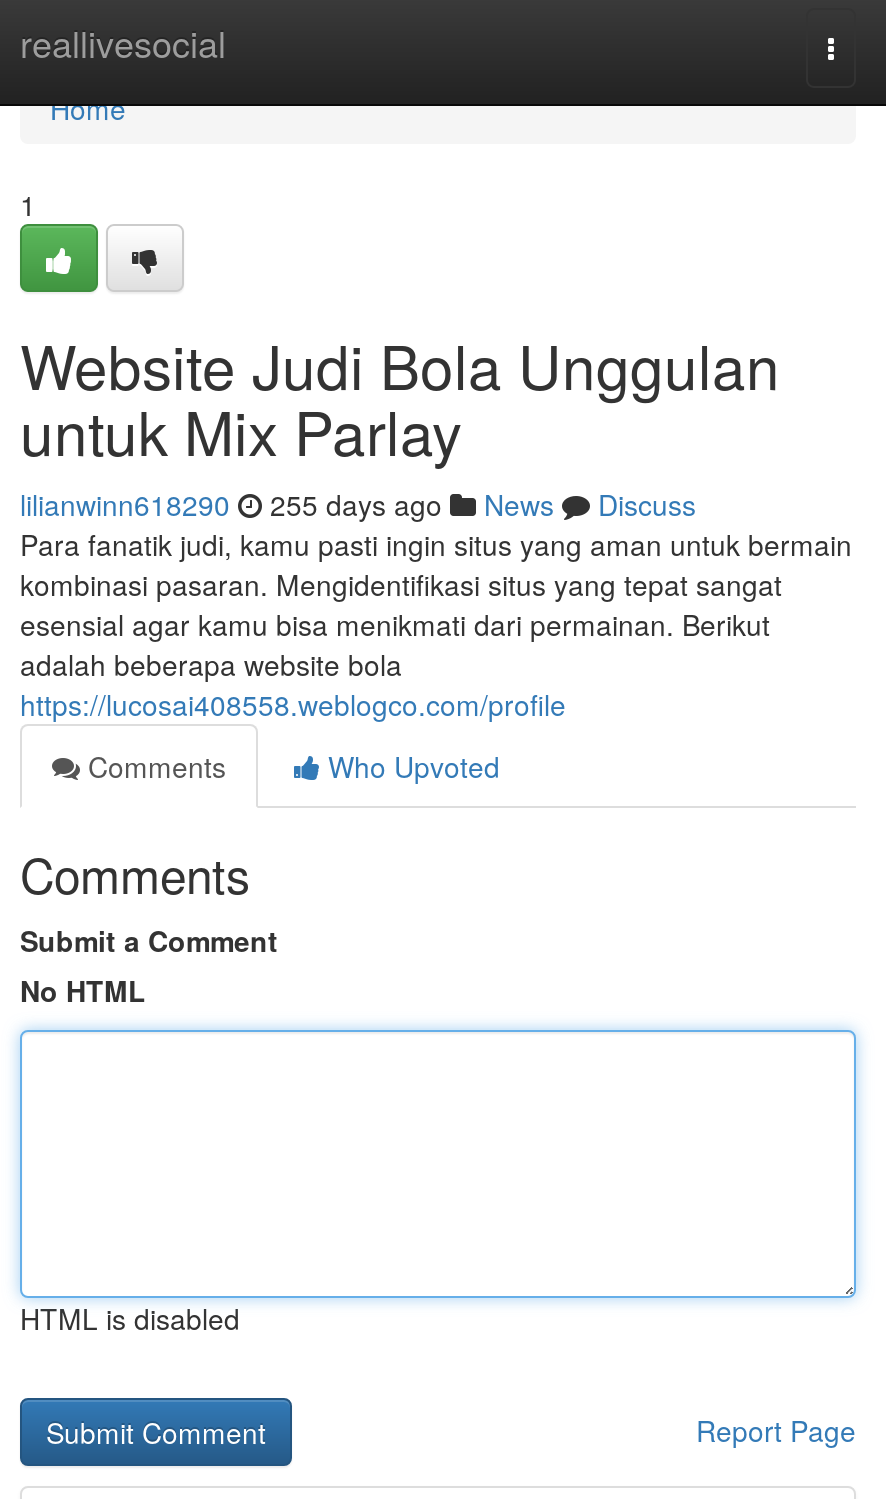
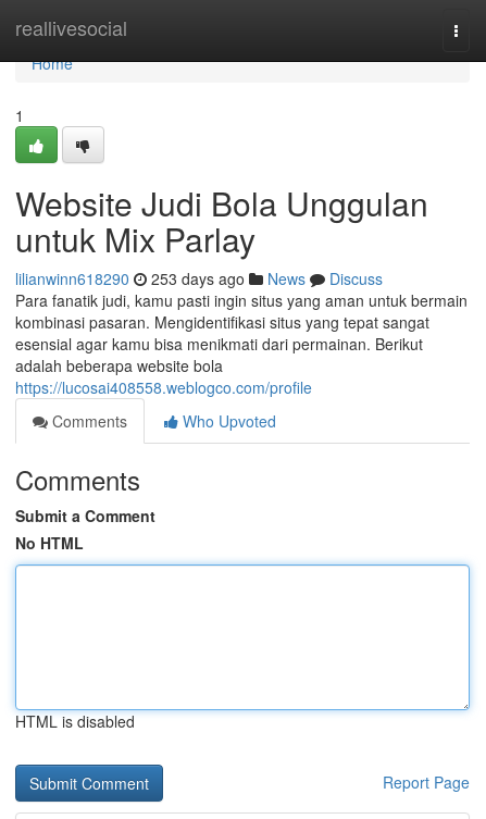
- lilianwinn618290 255 days ago News Discuss
+ lilianwinn618290 253 days ago News Discuss
